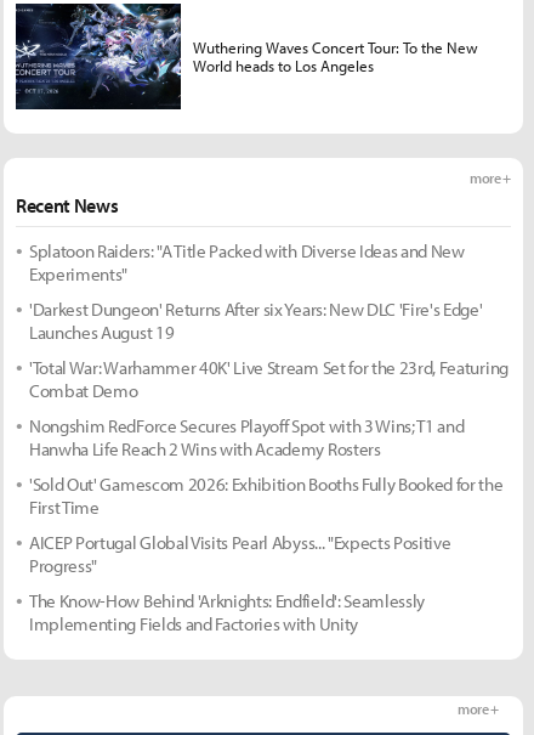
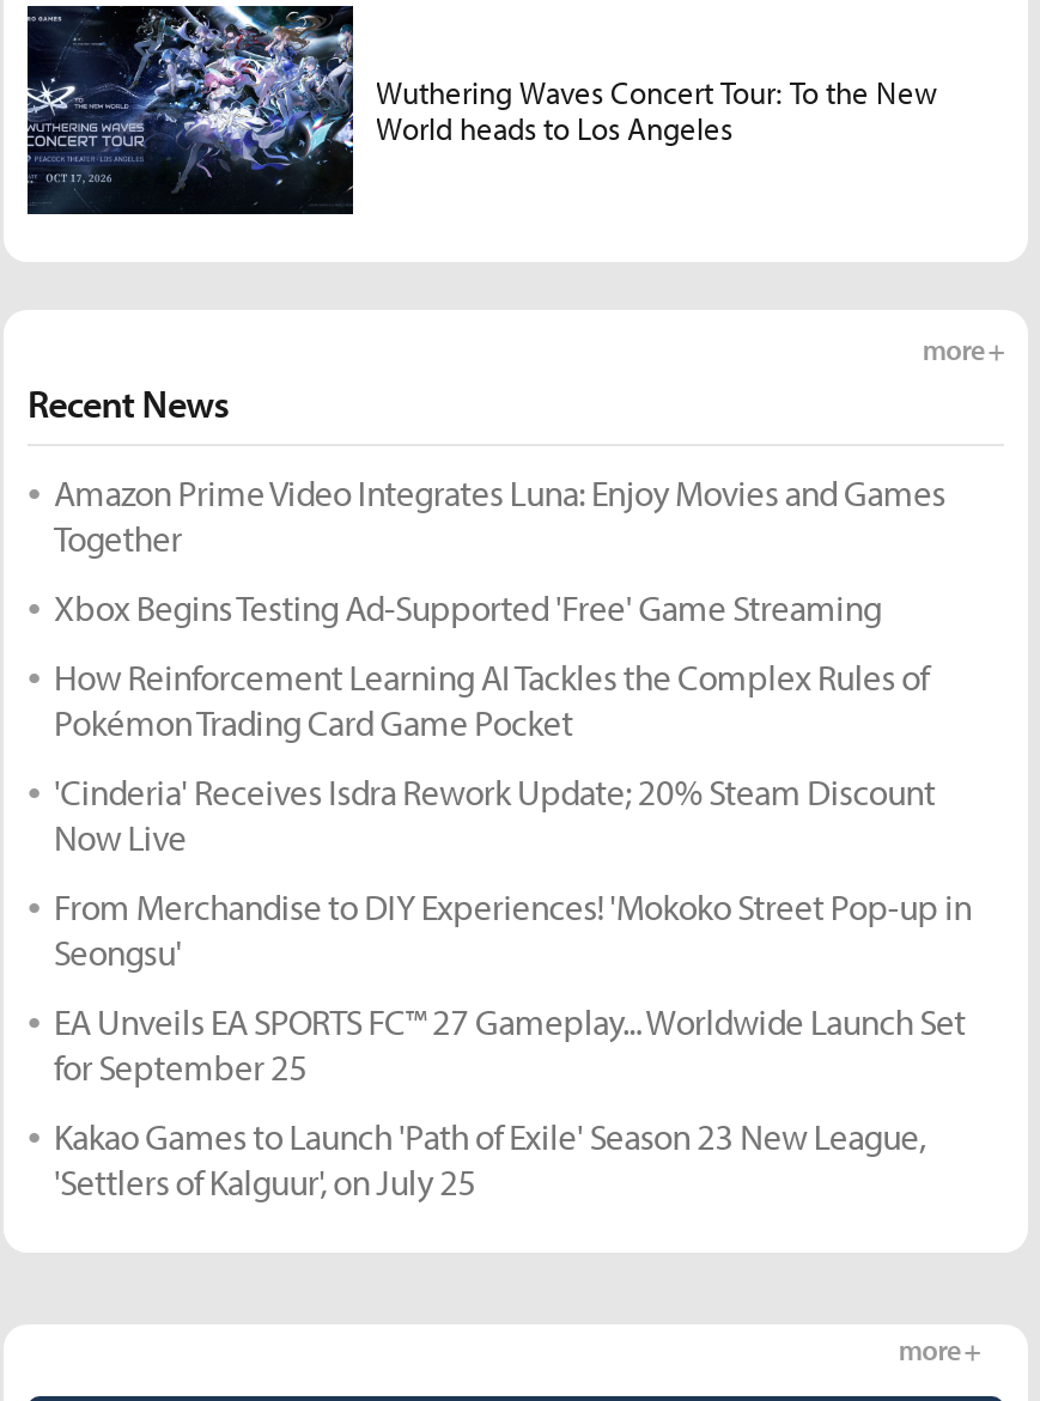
- Splatoon Raiders: "A Title Packed with Diverse Ideas and New
- Experiments"
+ Amazon Prime Video Integrates Luna: Enjoy Movies and Games
+ Together

- 'Darkest Dungeon' Returns After six Years: New DLC 'Fire's Edge'
- Launches August 19
+ Xbox Begins Testing Ad-Supported 'Free' Game Streaming

- 'Total War: Warhammer 40K' Live Stream Set for the 23rd, Featuring
- Combat Demo
+ How Reinforcement Learning AI Tackles the Complex Rules of
+ Pokémon Trading Card Game Pocket

- Nongshim RedForce Secures Playoff Spot with 3 Wins; T1 and
- Hanwha Life Reach 2 Wins with Academy Rosters
+ 'Cinderia' Receives Isdra Rework Update; 20% Steam Discount
+ Now Live

- 'Sold Out' Gamescom 2026: Exhibition Booths Fully Booked for the
- First Time
+ From Merchandise to DIY Experiences! 'Mokoko Street Pop-up in
+ Seongsu'

- AICEP Portugal Global Visits Pearl Abyss... "Expects Positive
- Progress"
+ EA Unveils EA SPORTS FC™ 27 Gameplay... Worldwide Launch Set
+ for September 25

- The Know-How Behind 'Arknights: Endfield': Seamlessly
- Implementing Fields and Factories with Unity
+ Kakao Games to Launch 'Path of Exile' Season 23 New League,
+ 'Settlers of Kalguur', on July 25
